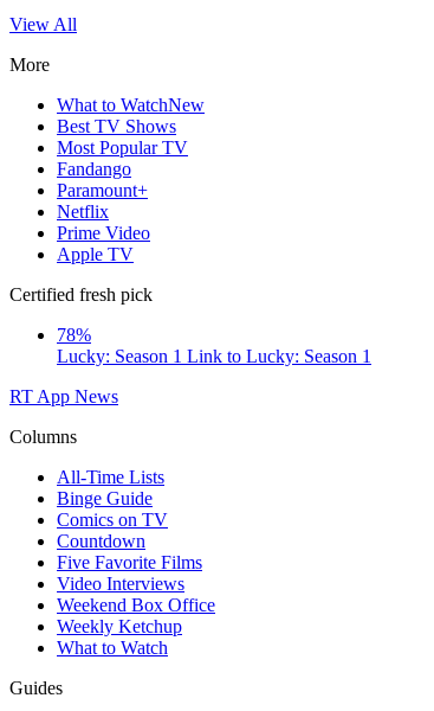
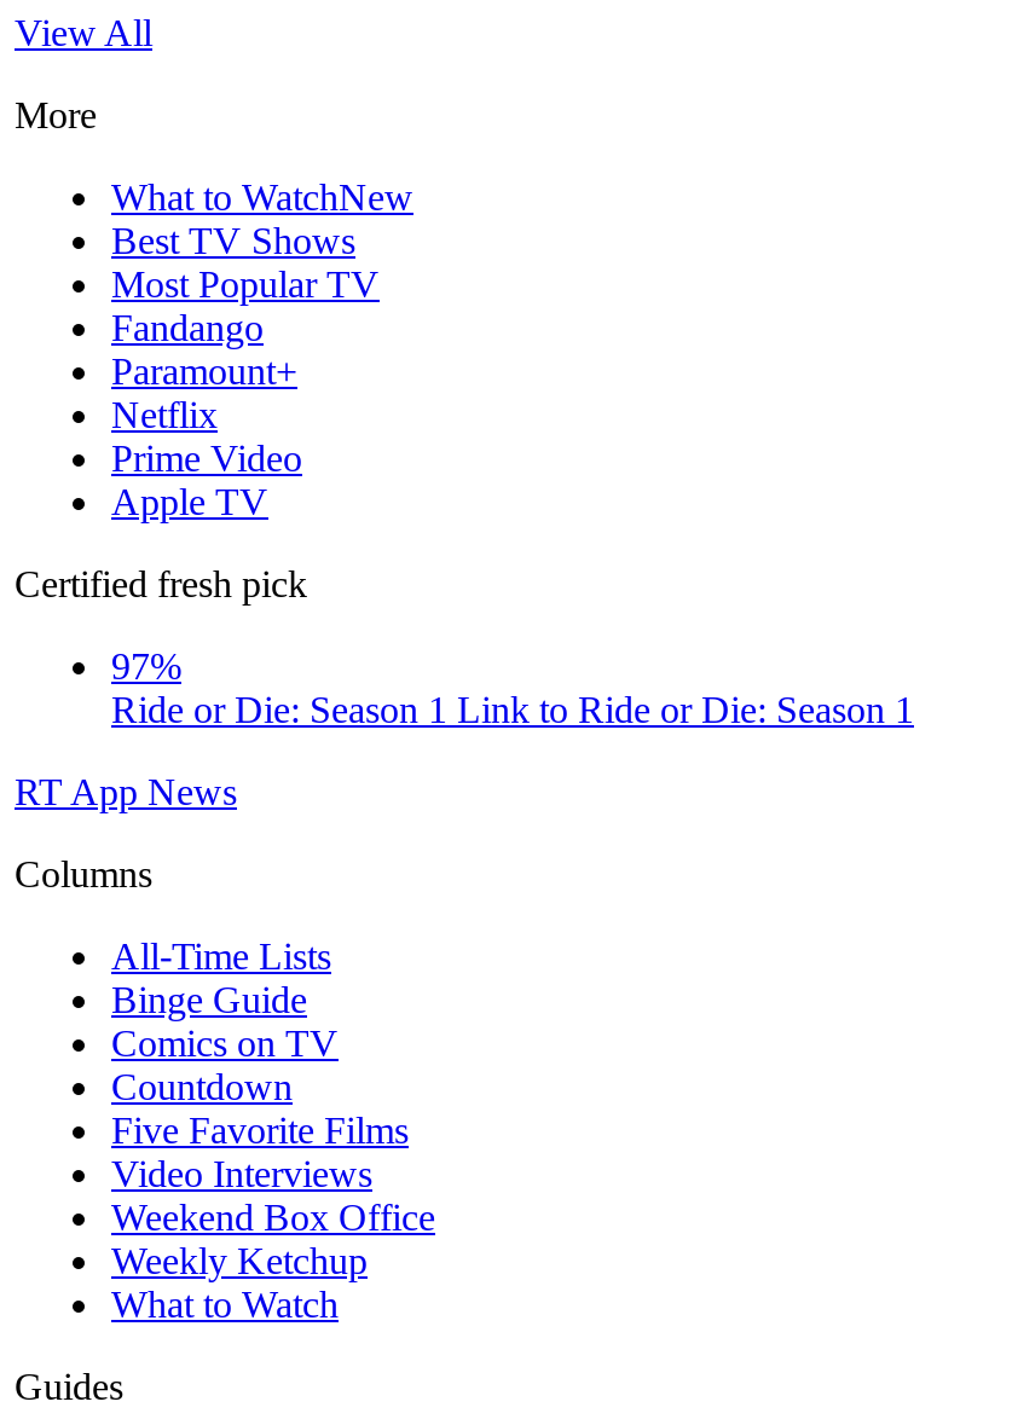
- 78%
- Lucky: Season 1 Link to Lucky: Season 1
+ 97%
+ Ride or Die: Season 1 Link to Ride or Die: Season 1
